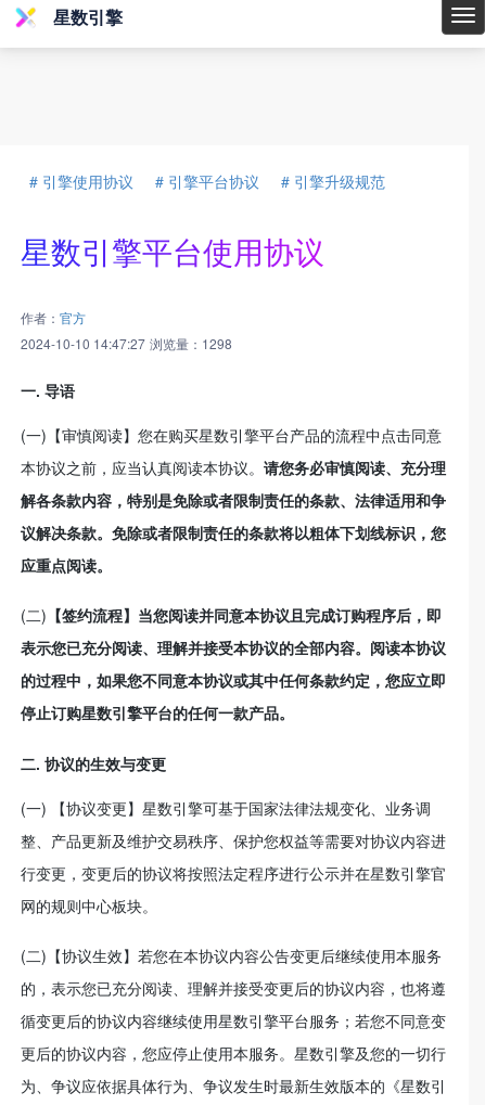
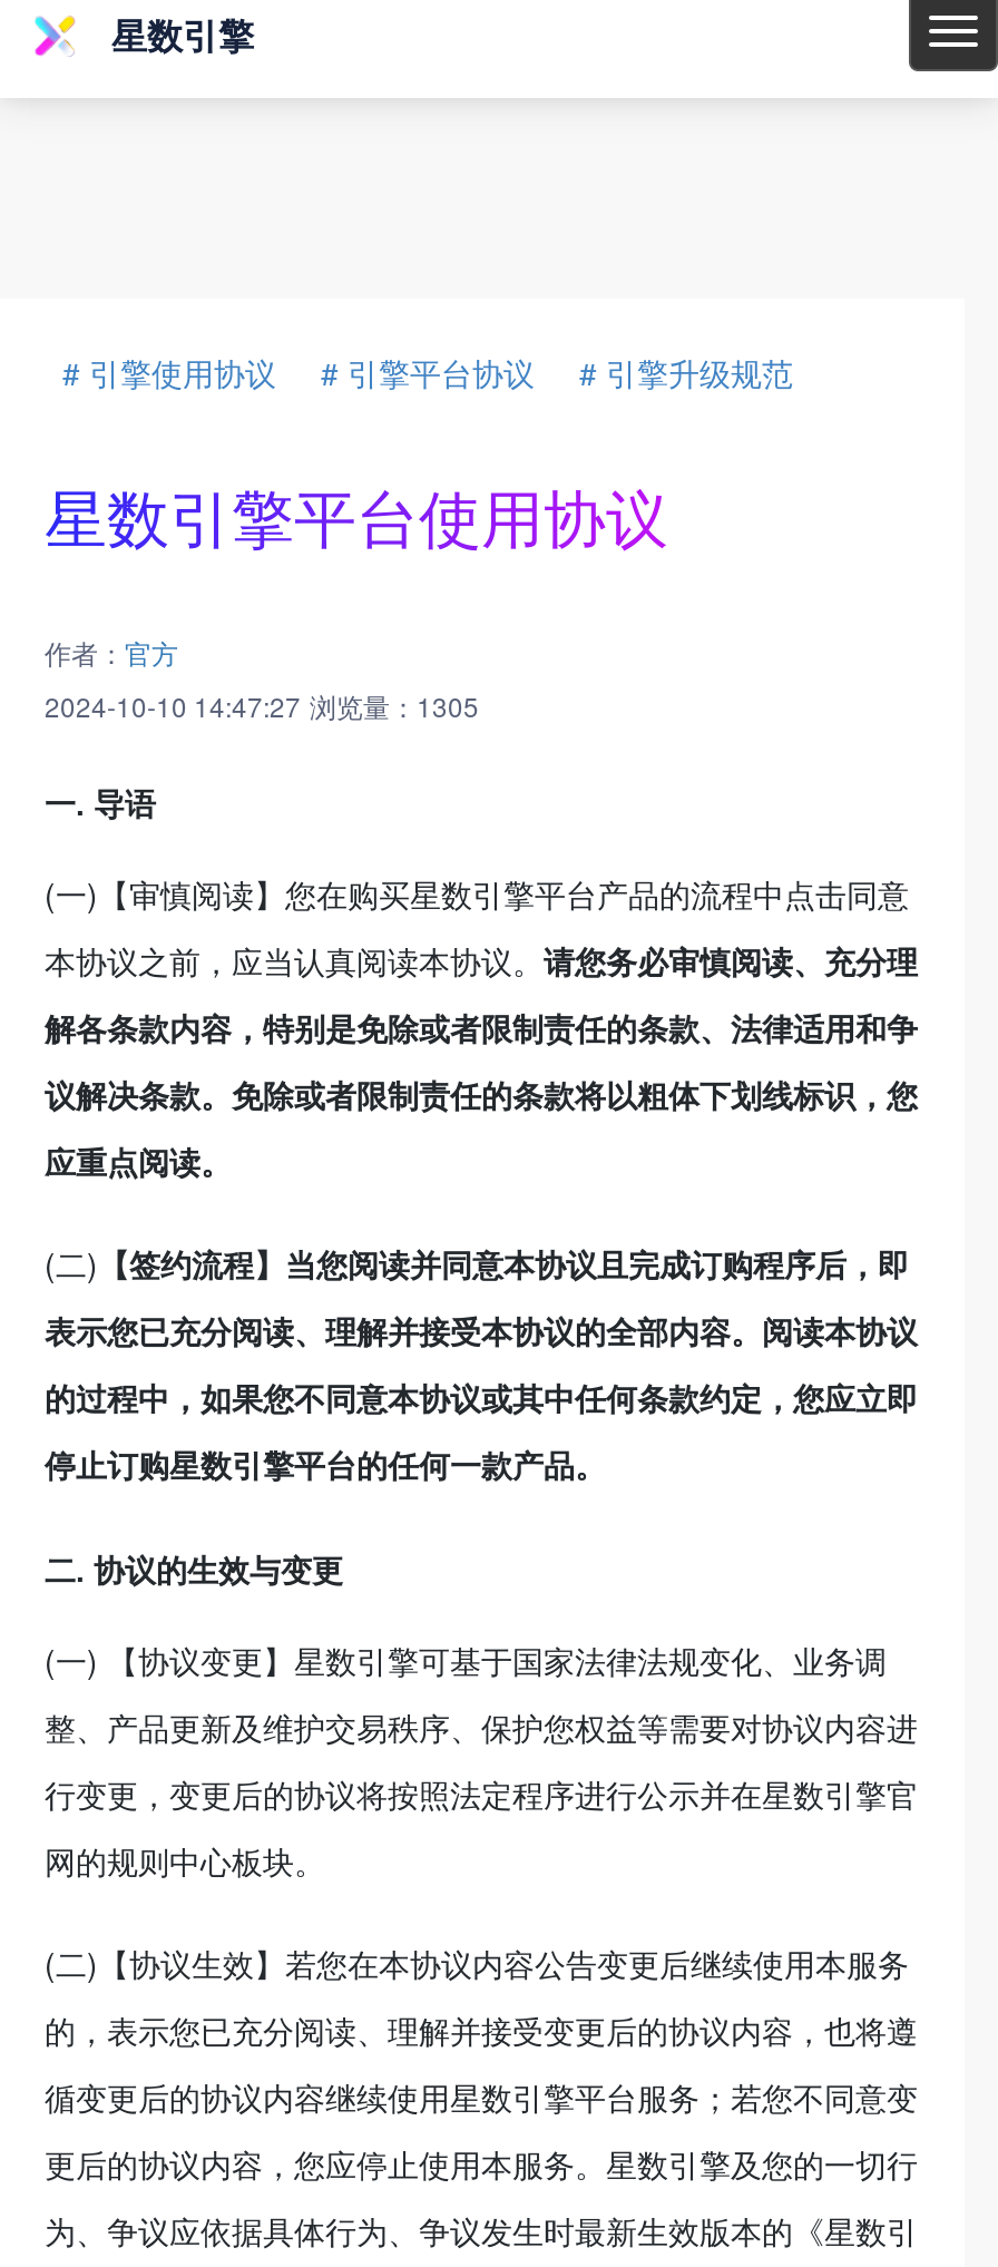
- 2024-10-10 14:47:27 浏览量：1298
+ 2024-10-10 14:47:27 浏览量：1305
